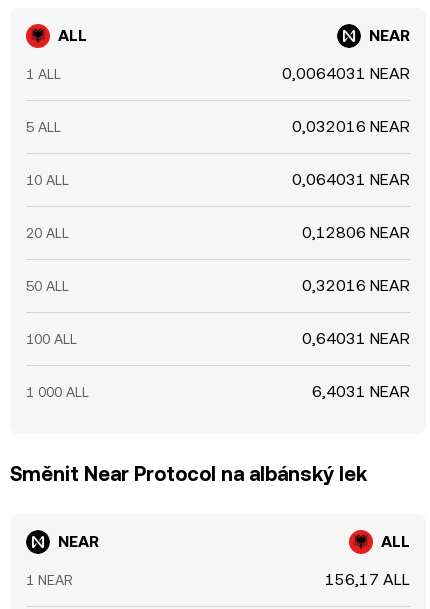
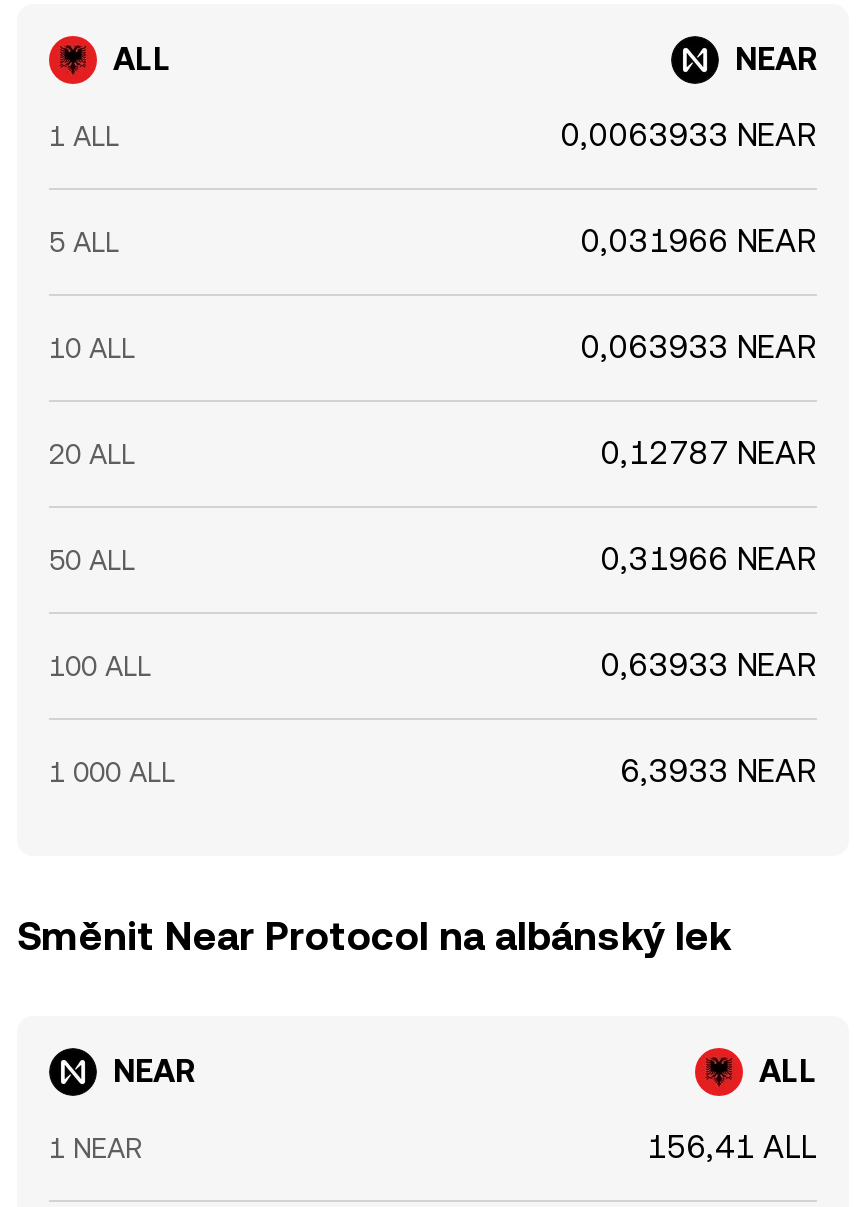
- 0,0064031 NEAR
+ 0,0063933 NEAR

- 0,032016 NEAR
+ 0,031966 NEAR

- 0,064031 NEAR
+ 0,063933 NEAR

- 0,12806 NEAR
+ 0,12787 NEAR

- 0,32016 NEAR
+ 0,31966 NEAR

- 0,64031 NEAR
+ 0,63933 NEAR

- 6,4031 NEAR
+ 6,3933 NEAR

- 156,17 ALL
+ 156,41 ALL
